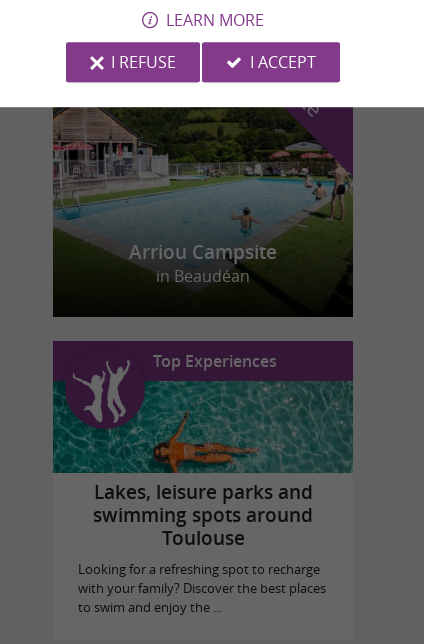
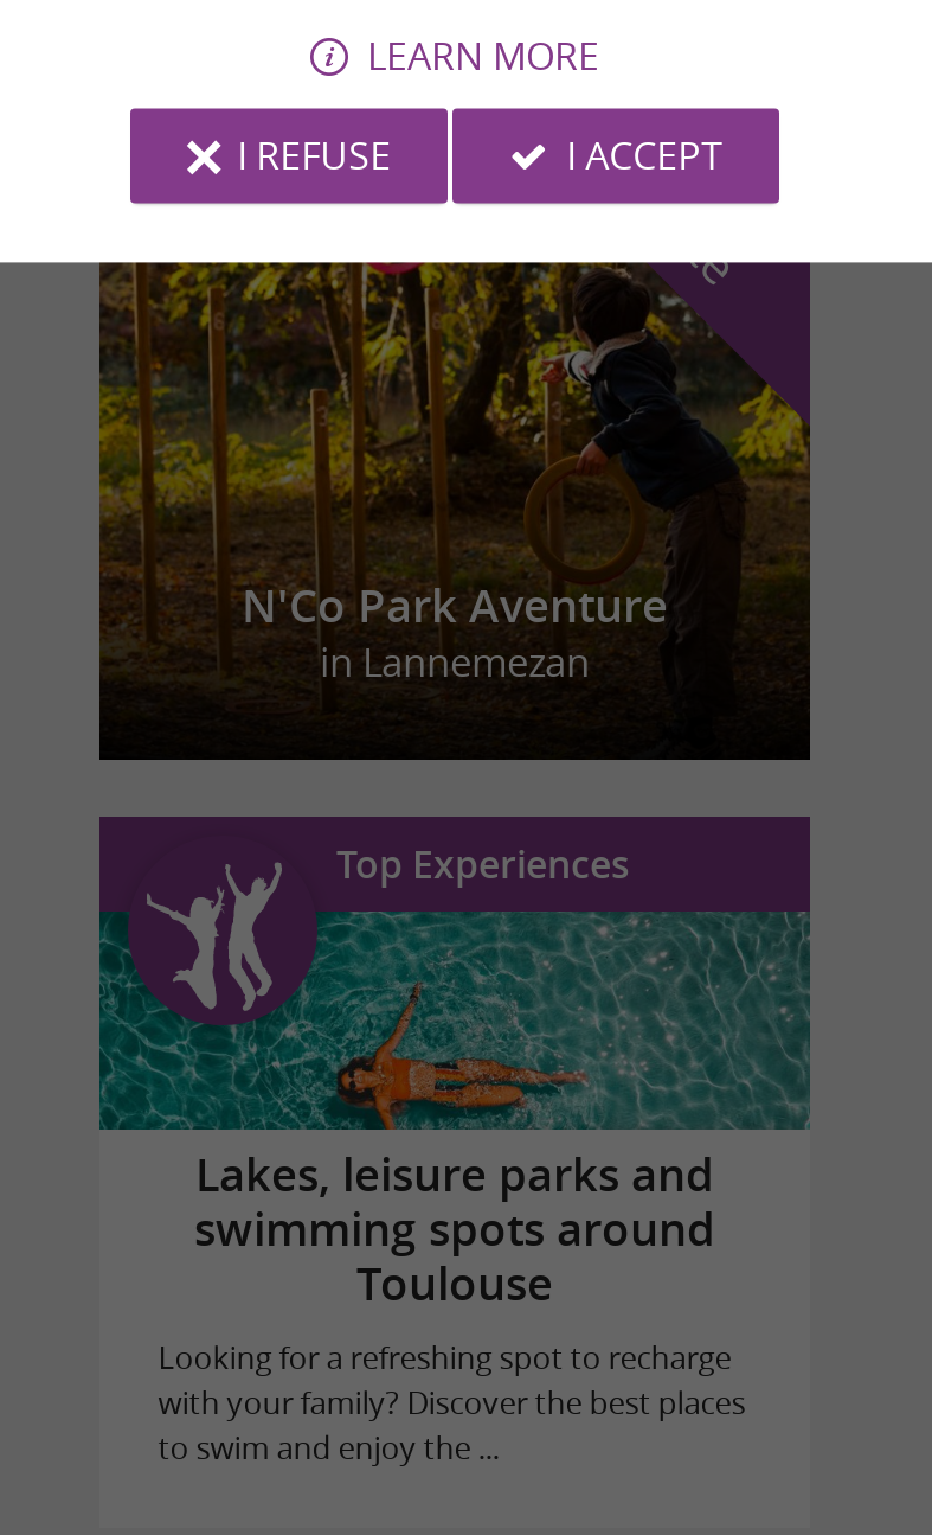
- [image]
- Arriou Campsite
- in Beaudéan
+ [image]
+ N'Co Park Aventure
+ in Lannemezan
